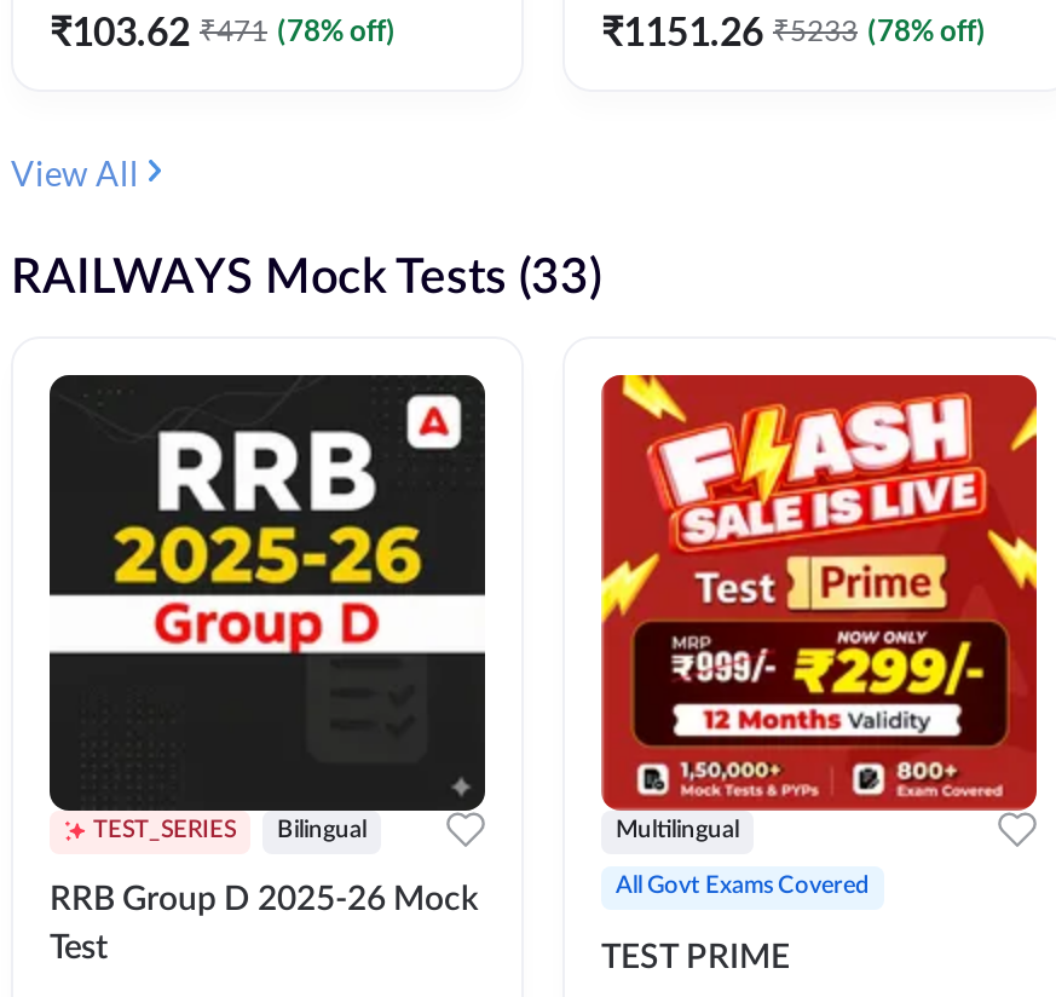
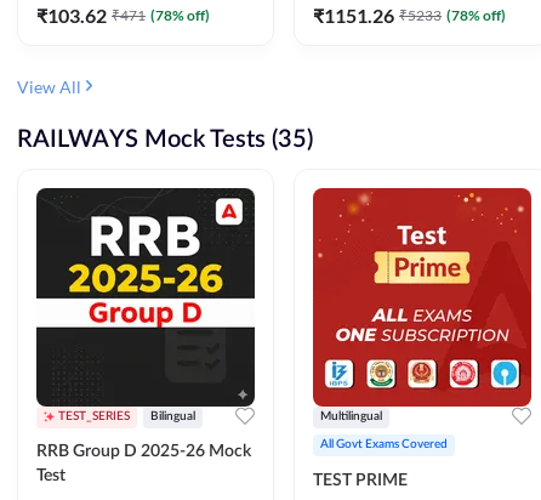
- RAILWAYS Mock Tests (33)
+ RAILWAYS Mock Tests (35)

- [image]
+ [image]
